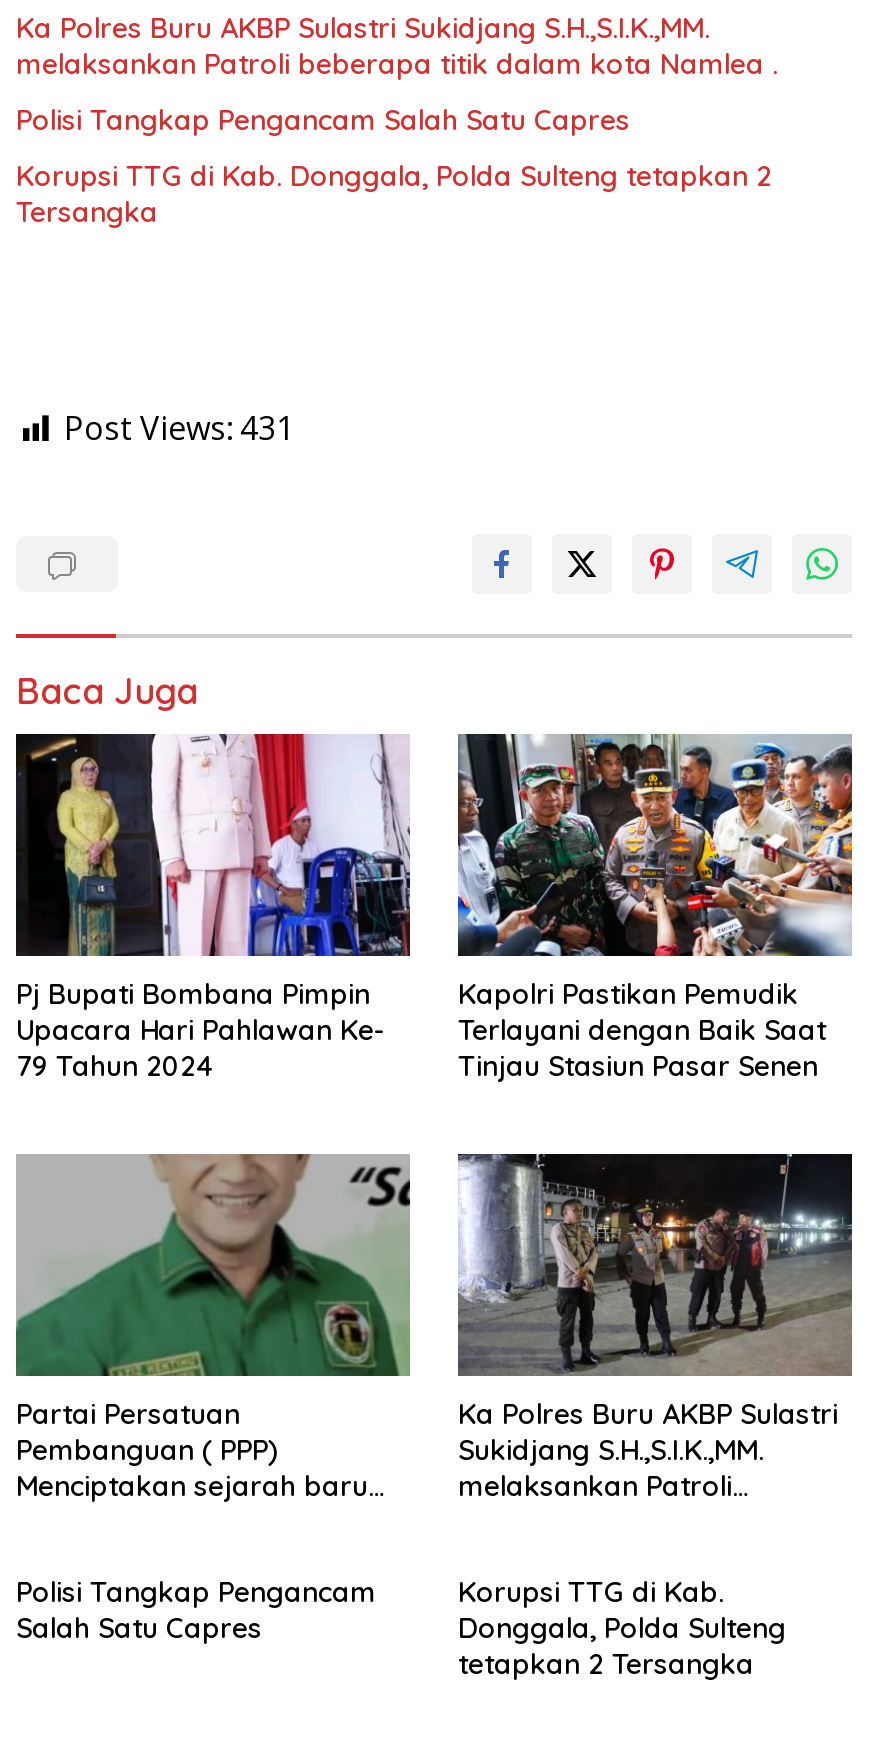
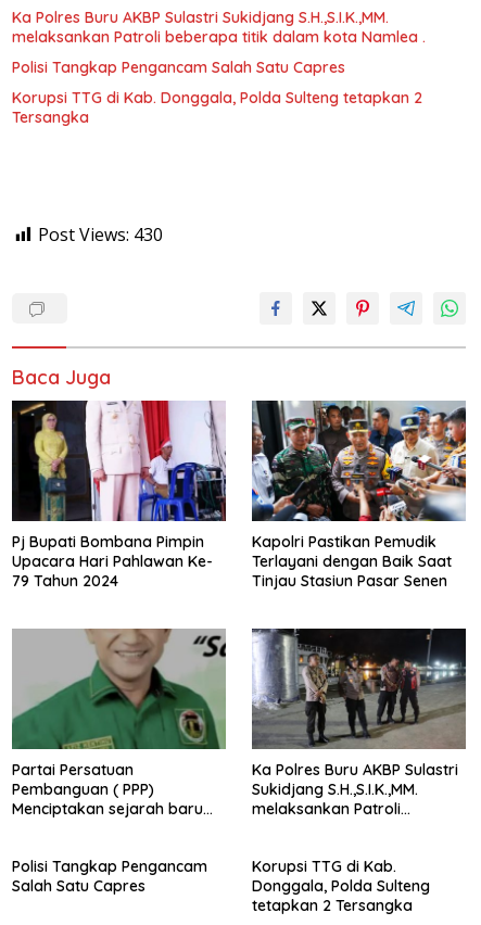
- Post Views: 431
+ Post Views: 430
